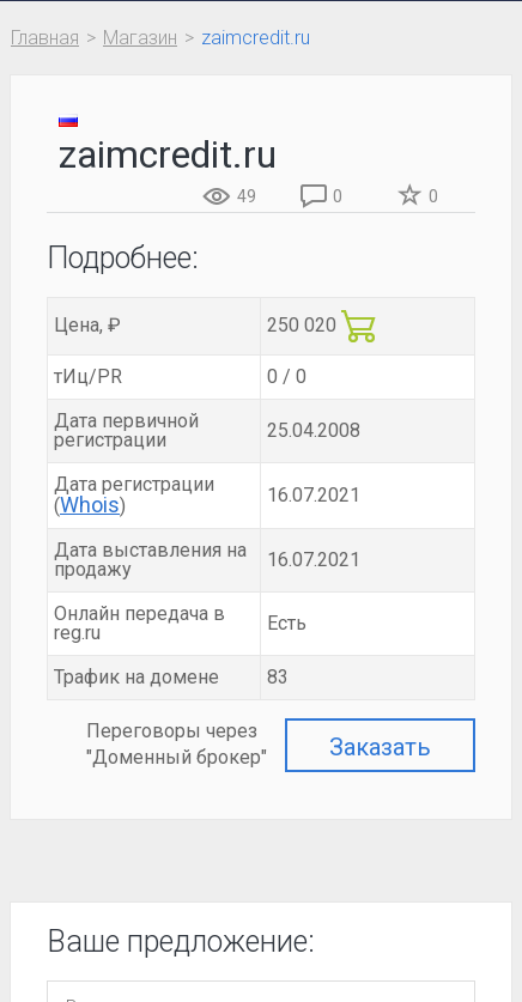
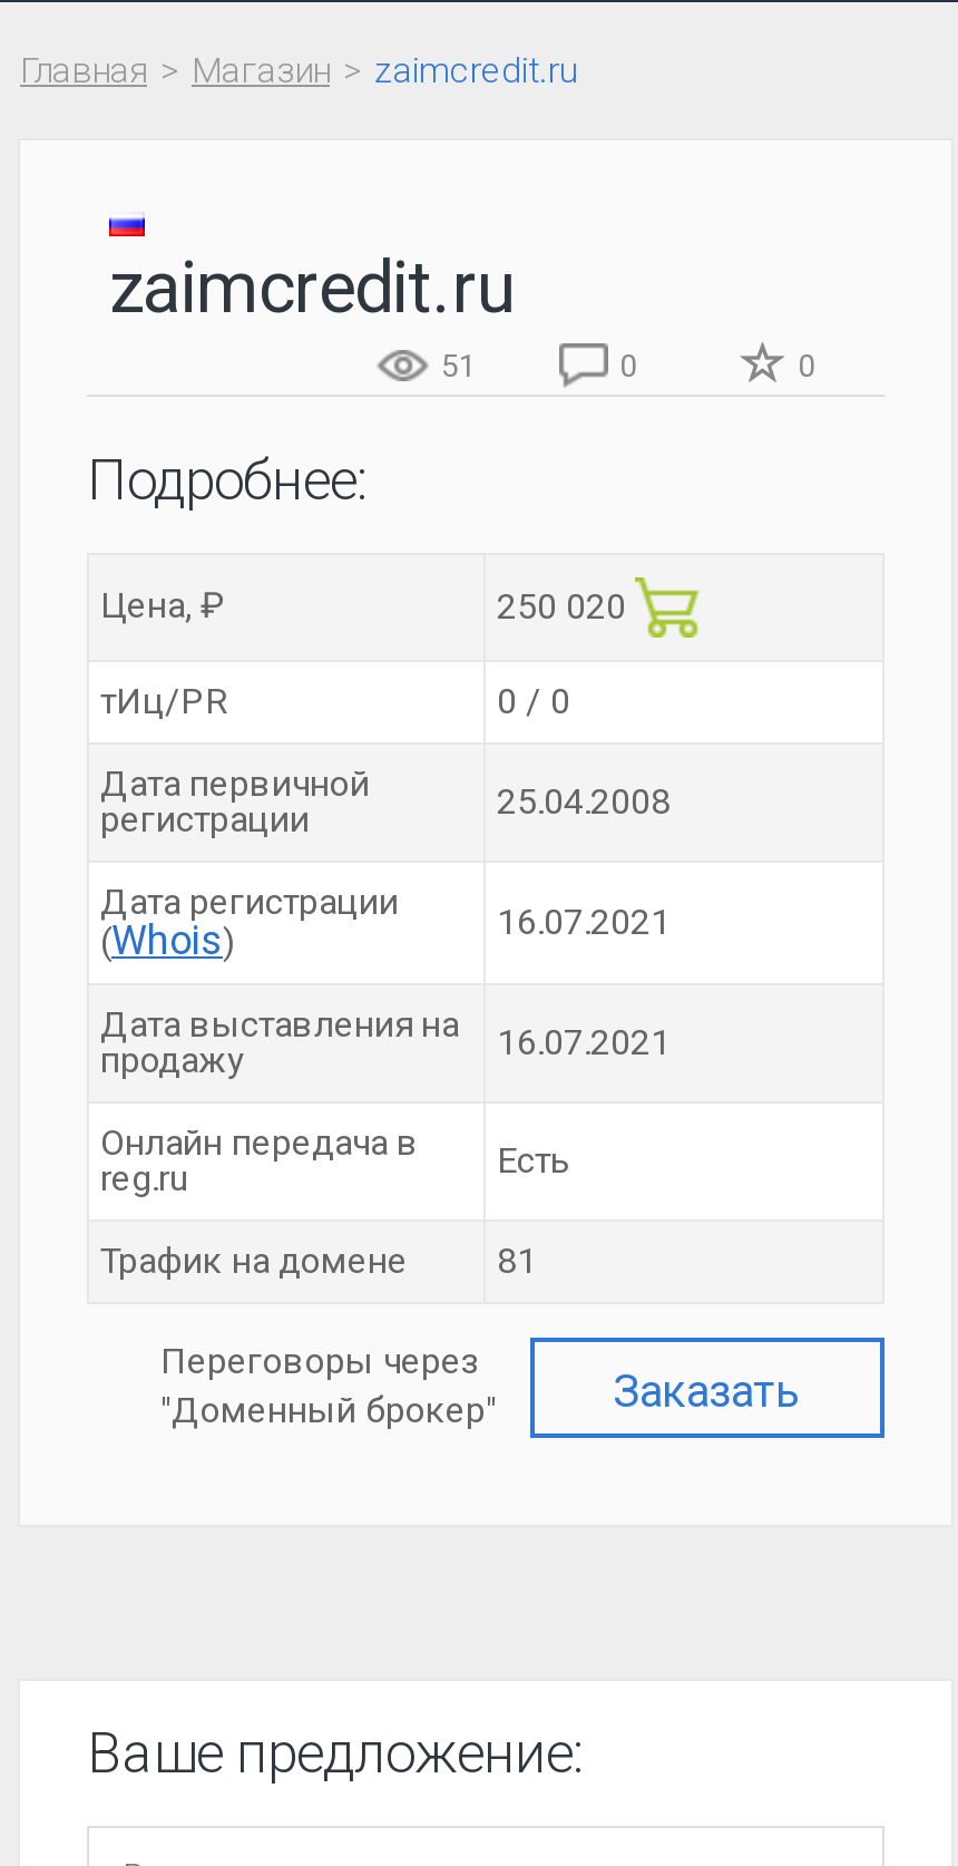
- 49
+ 51

- 83
+ 81
